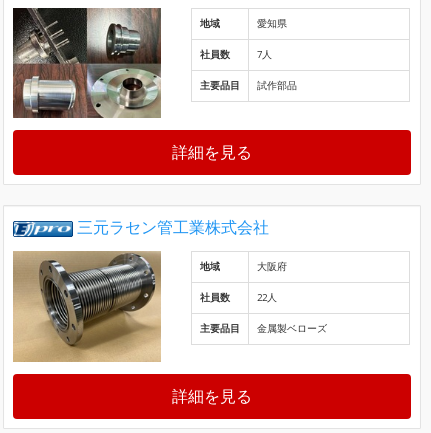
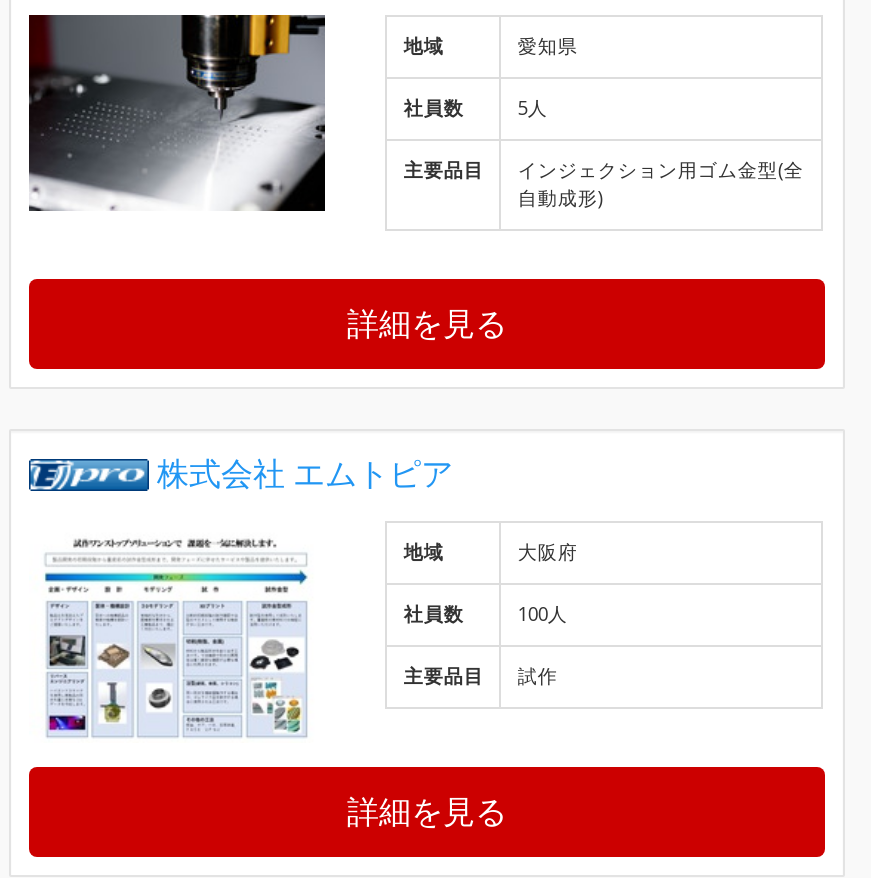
- [image]
+ [image]

- 7人
+ 5人

- 試作部品
+ インジェクション用ゴム金型(全
+ 自動成形)

- 三元ラセン管工業株式会社
+ 株式会社 エムトピア

- [image]
+ [image]

- 22人
+ 100人

- 金属製ベローズ
+ 試作
